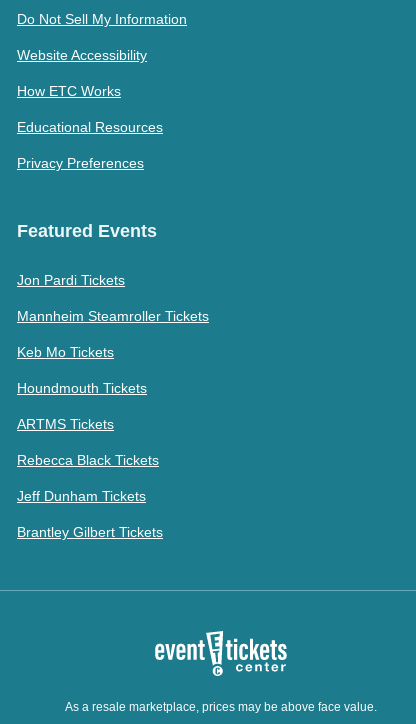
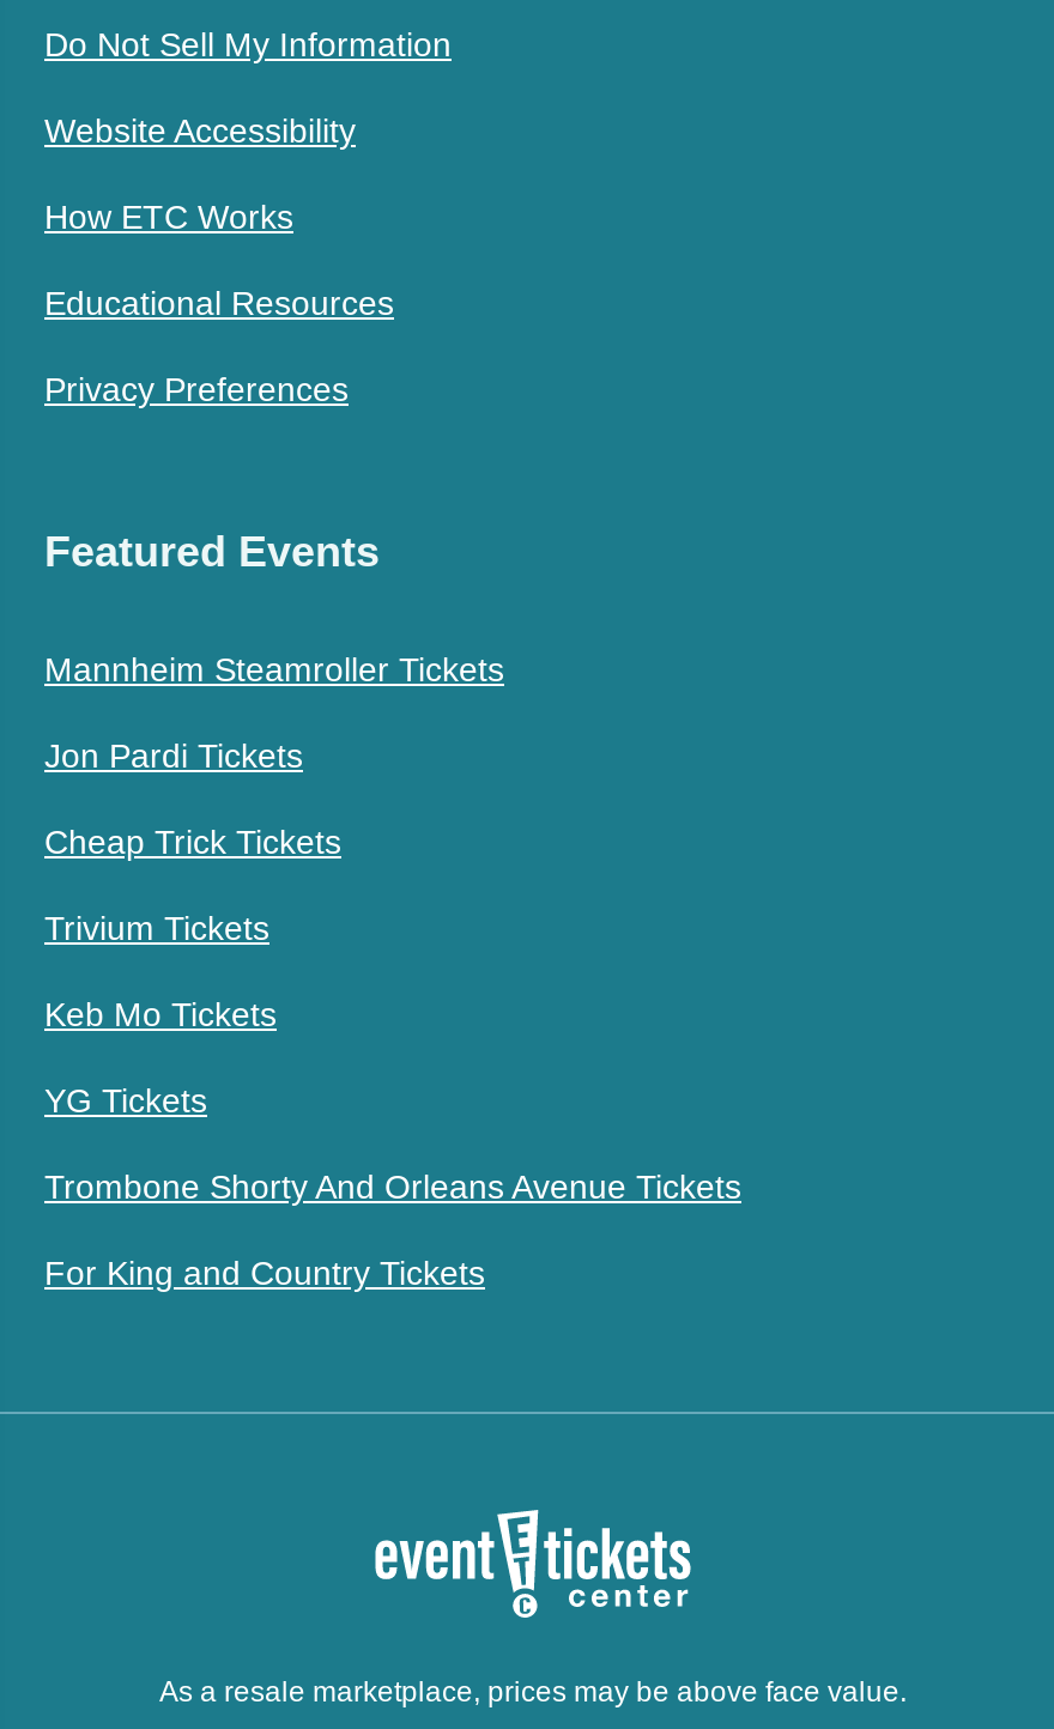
moved down: Jon Pardi Tickets

+ Cheap Trick Tickets
+ Trivium Tickets

moved up: Mannheim Steamroller Tickets

moved down: Keb Mo Tickets

- Houndmouth Tickets
- ARTMS Tickets
- Rebecca Black Tickets
- Jeff Dunham Tickets
- Brantley Gilbert Tickets
+ YG Tickets
+ Trombone Shorty And Orleans Avenue Tickets
+ For King and Country Tickets
